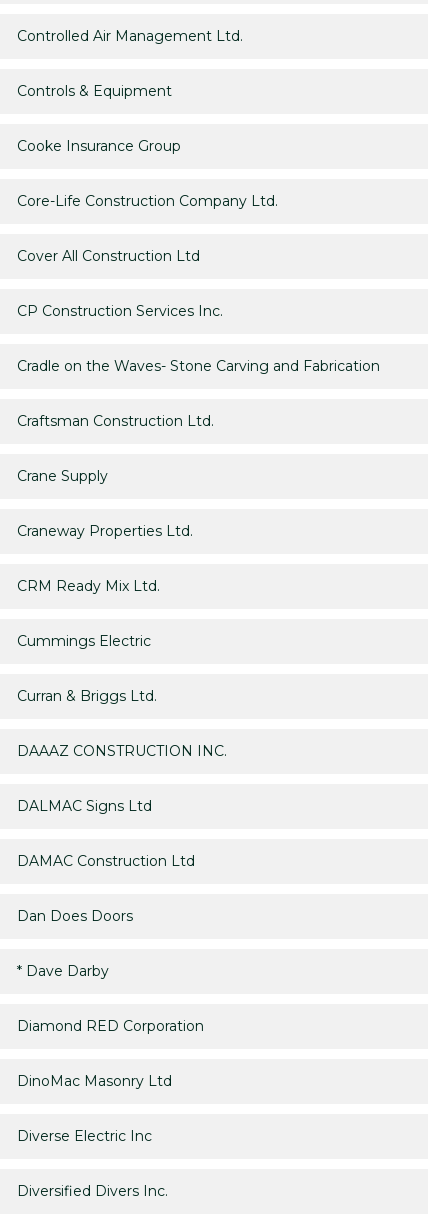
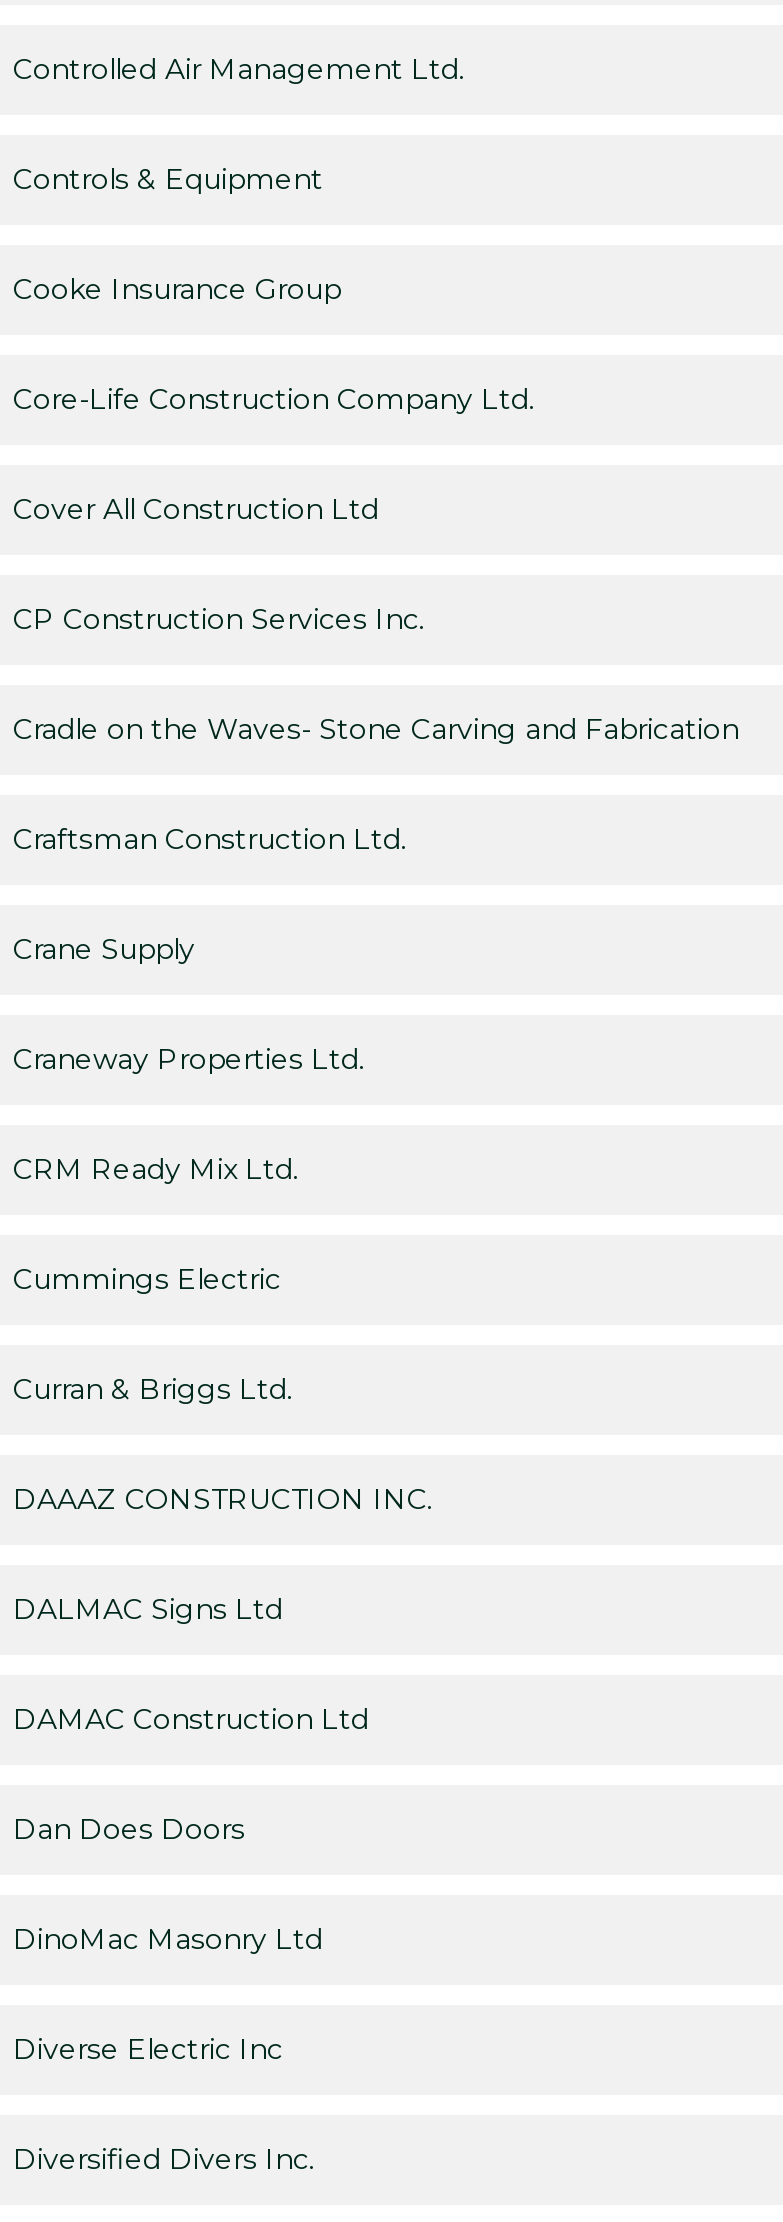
- * Dave Darby
- Diamond RED Corporation
